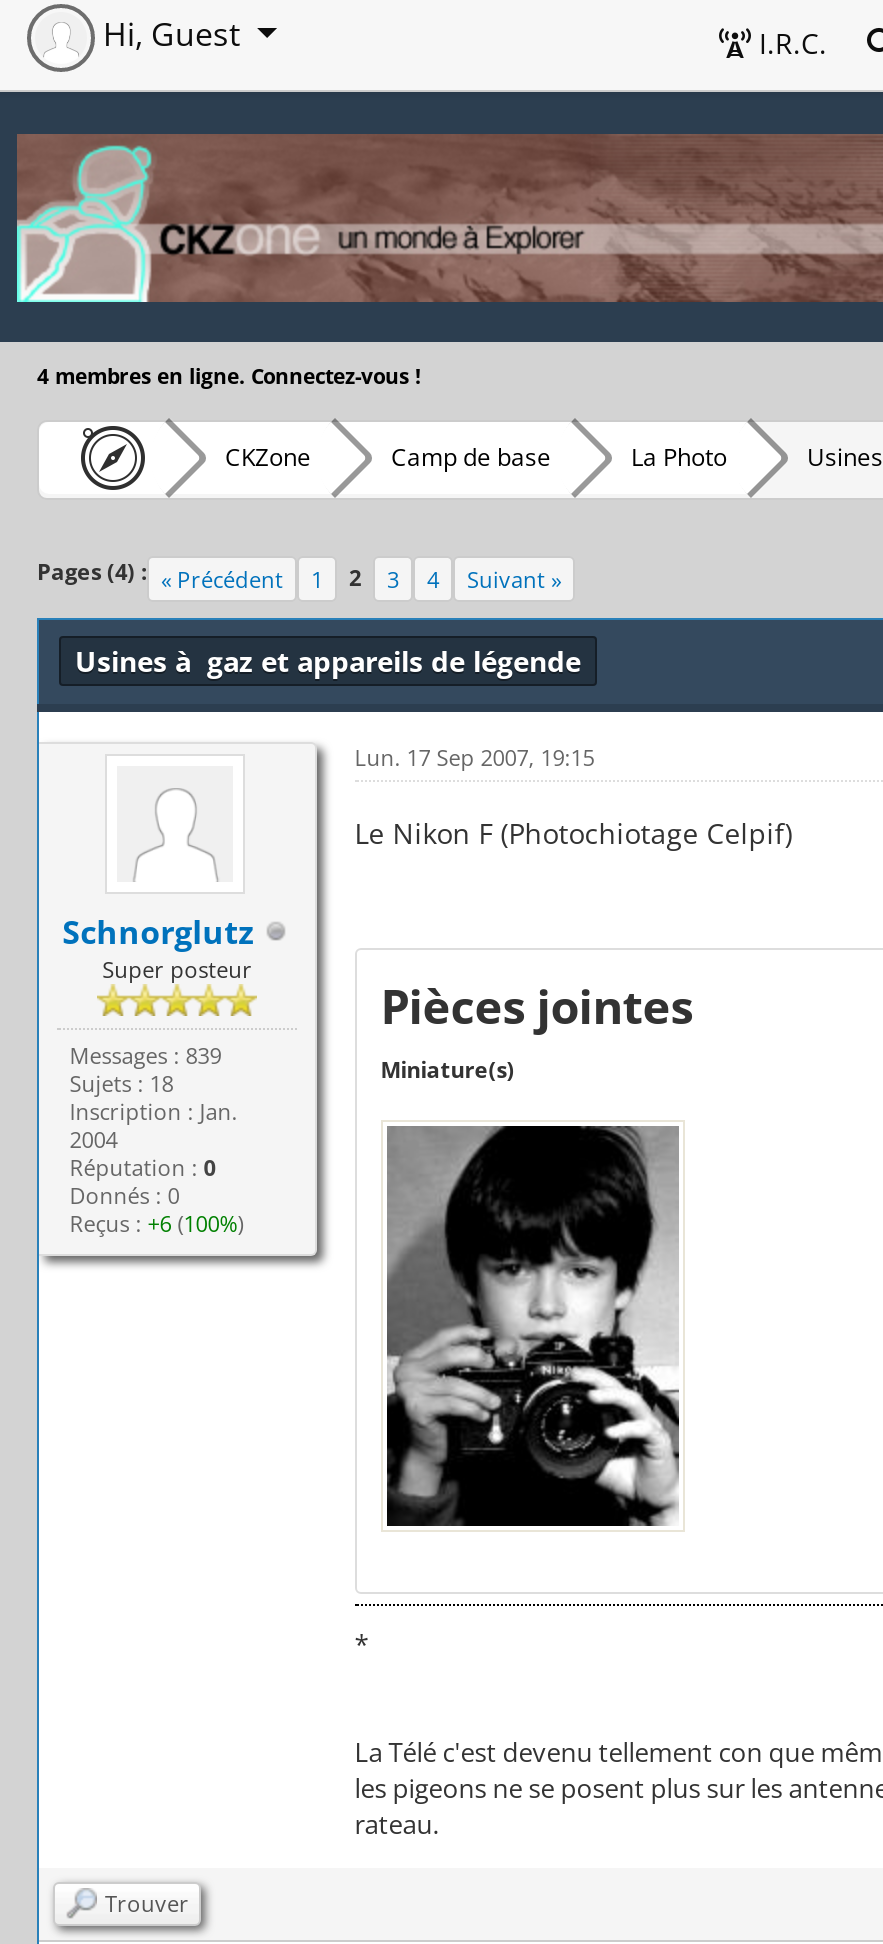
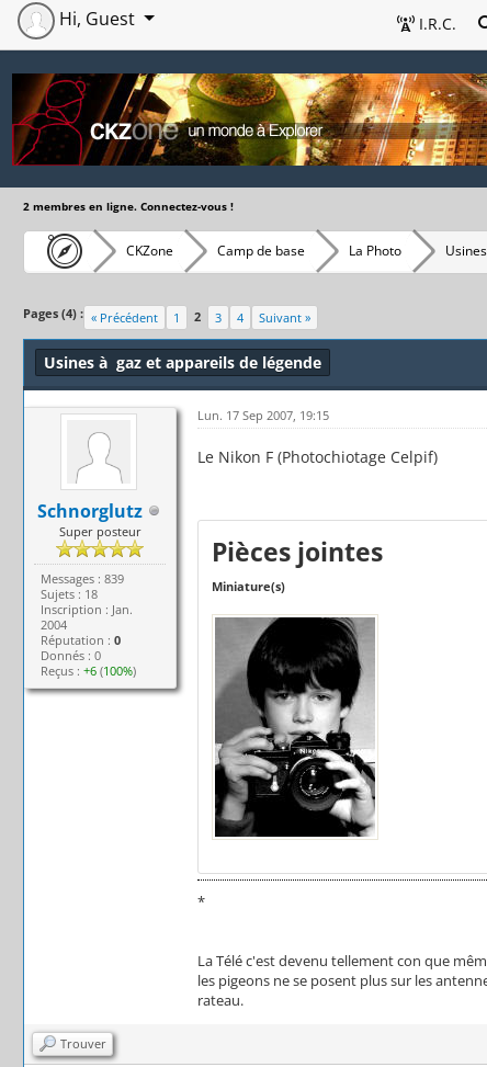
- [image]
- 4 membres en ligne. Connectez-vous !
+ [image]
+ 2 membres en ligne. Connectez-vous !
